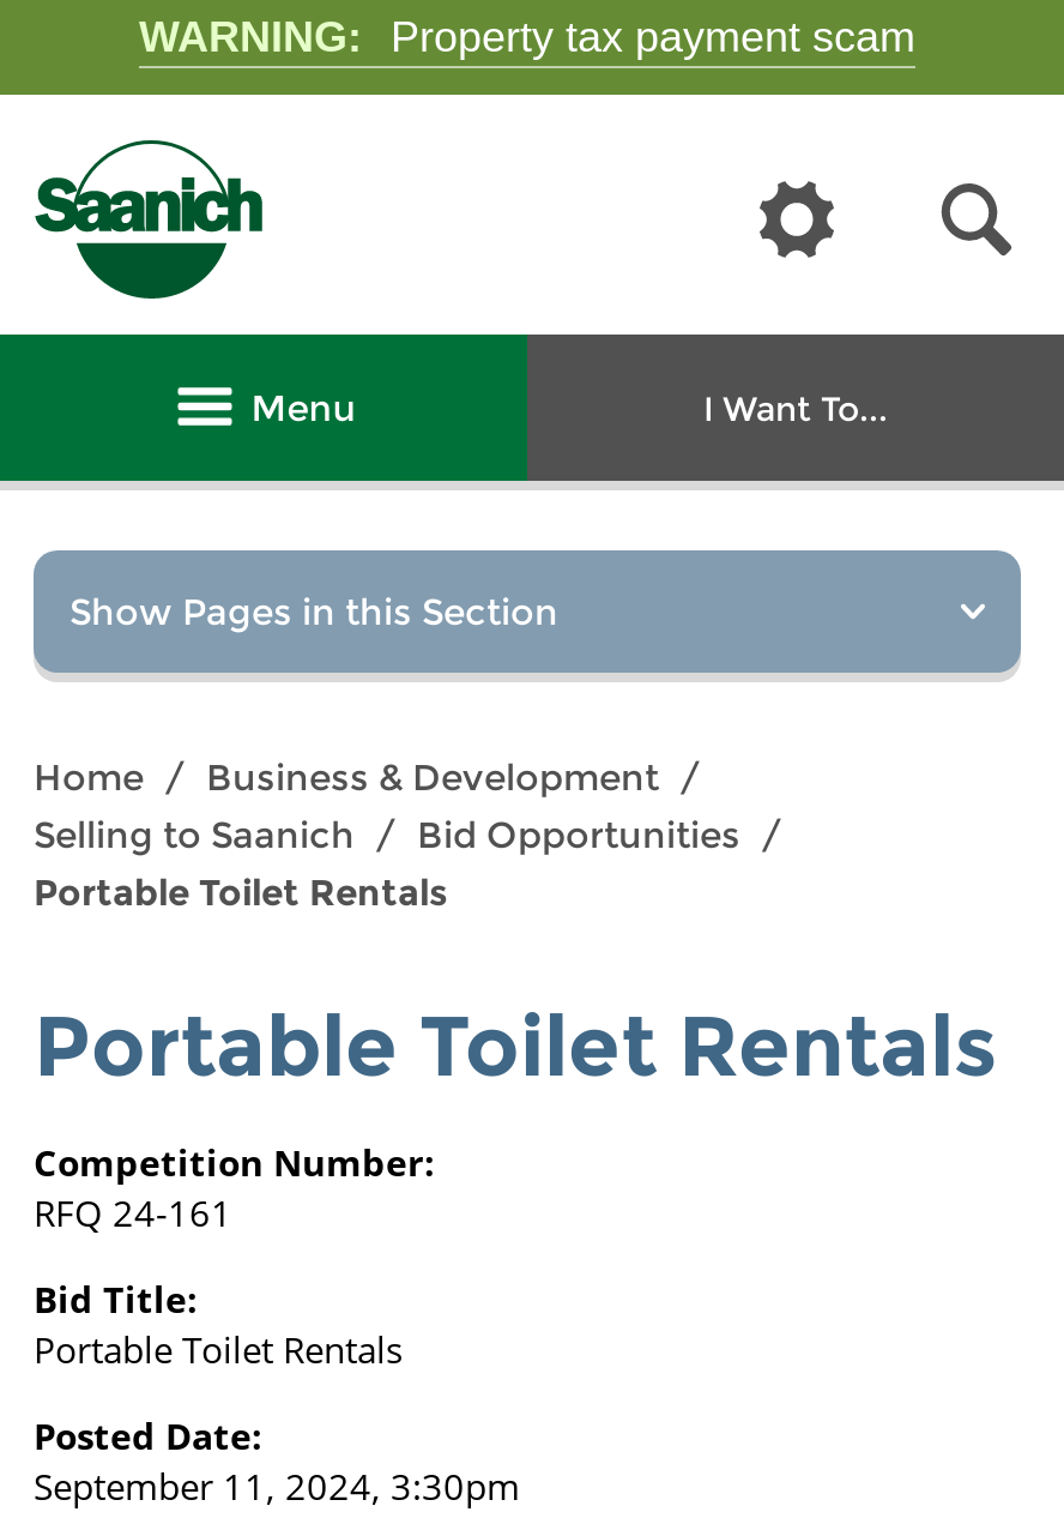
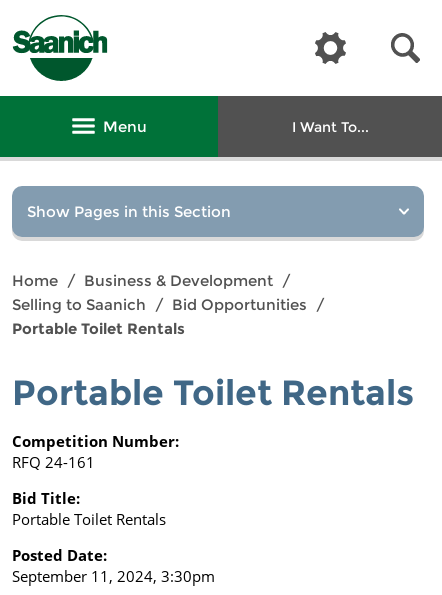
- WARNING: Property tax payment scam
